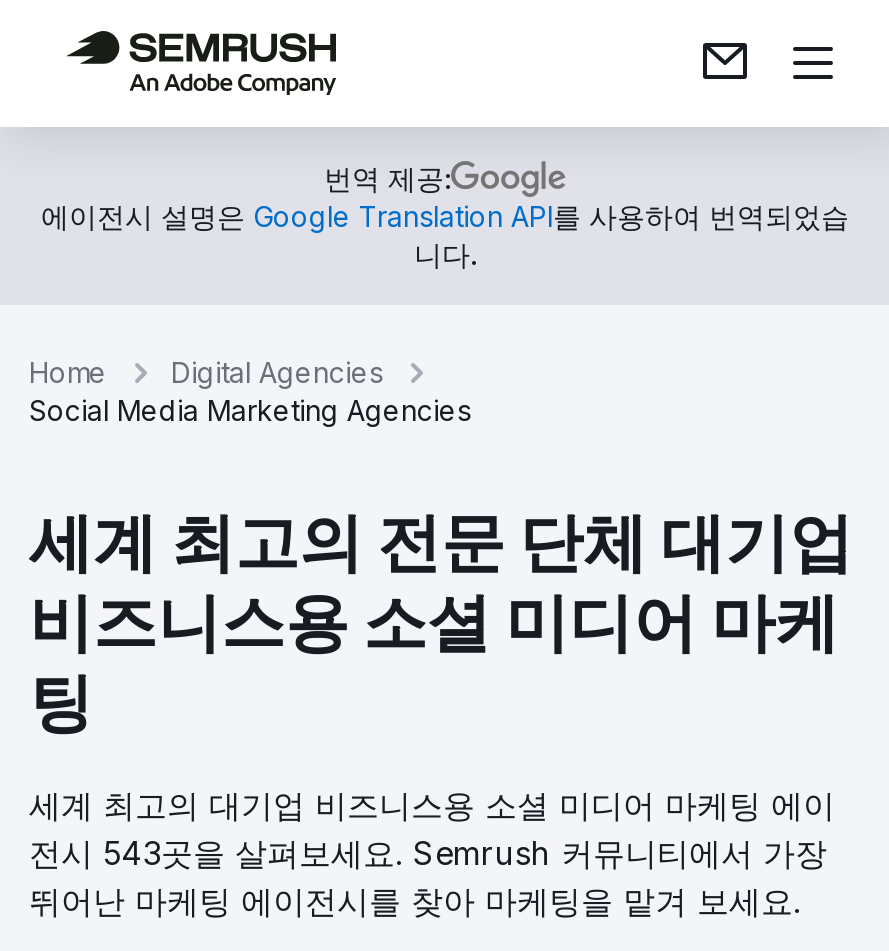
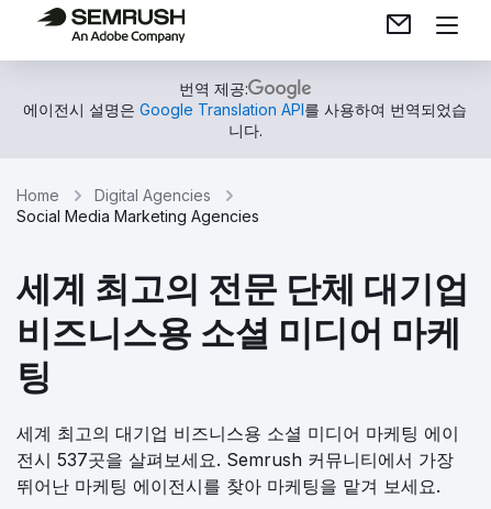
- 전시 543곳을 살펴보세요. Semrush 커뮤니티에서 가장
+ 전시 537곳을 살펴보세요. Semrush 커뮤니티에서 가장
